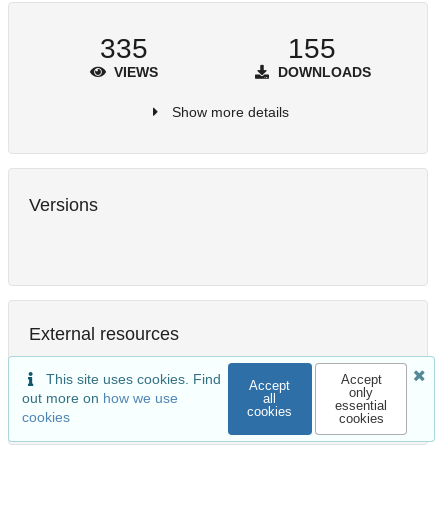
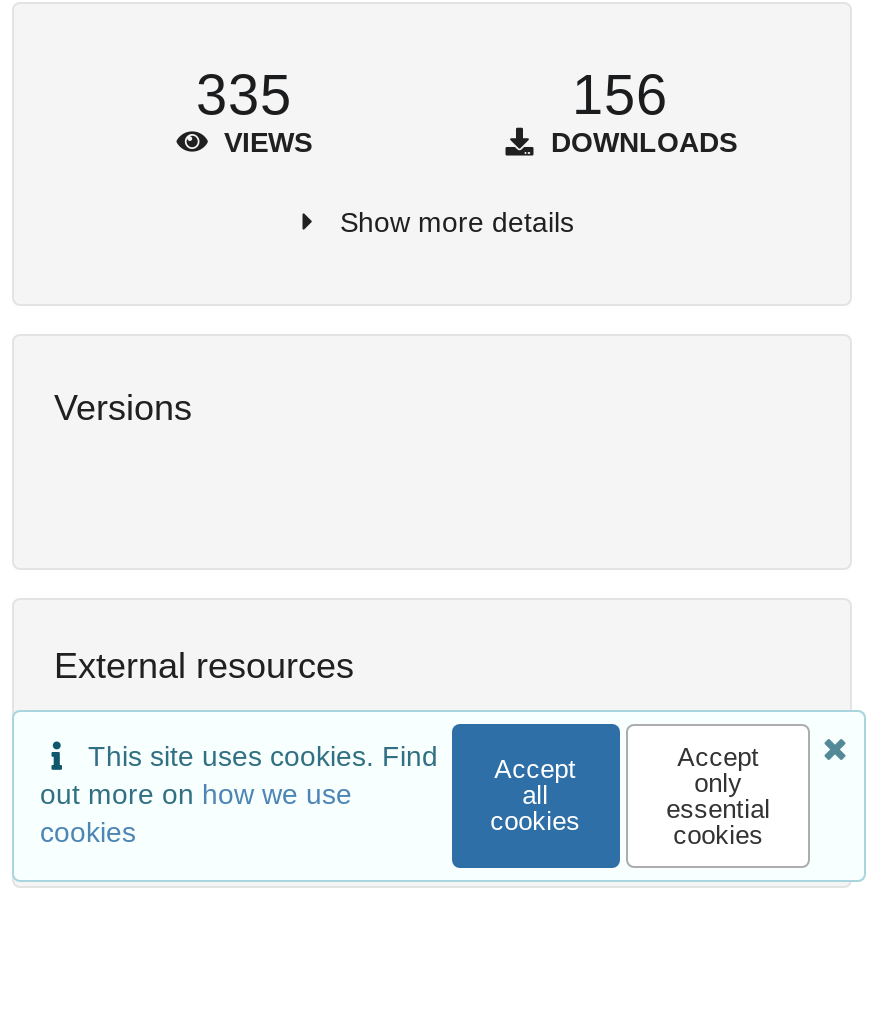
- 155
+ 156
